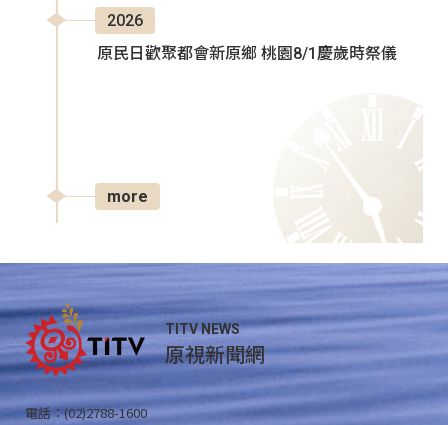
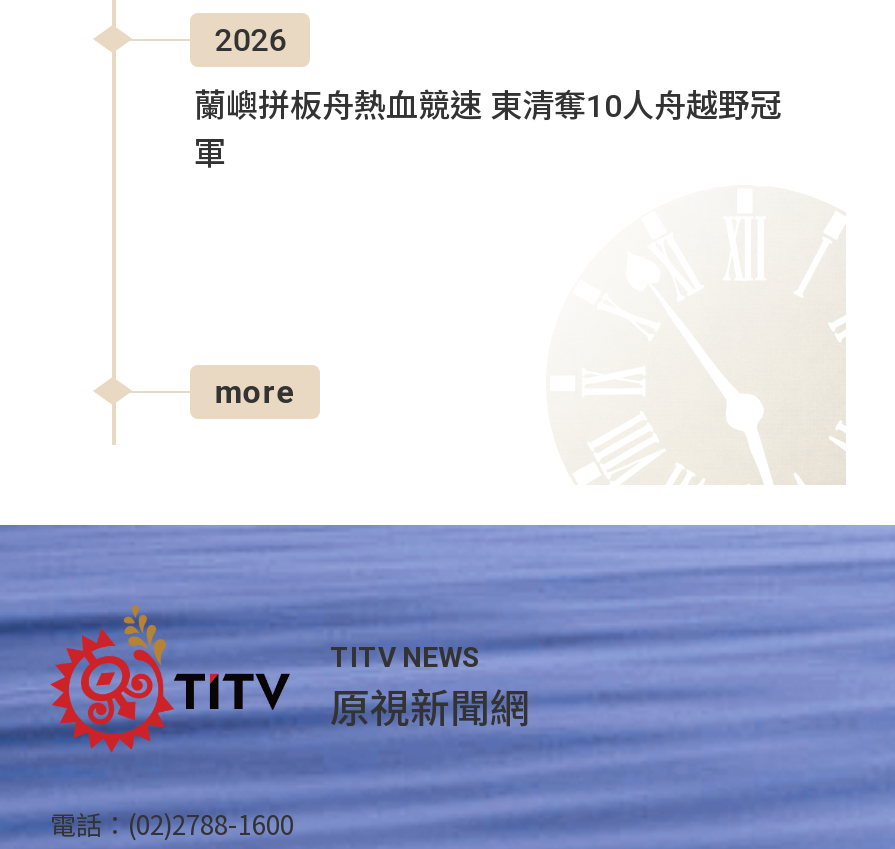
- 原民日歡聚都會新原鄉 桃園8/1慶歲時祭儀
+ 蘭嶼拼板舟熱血競速 東清奪10人舟越野冠
+ 軍
